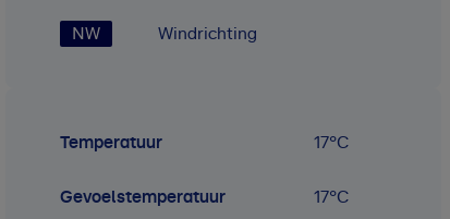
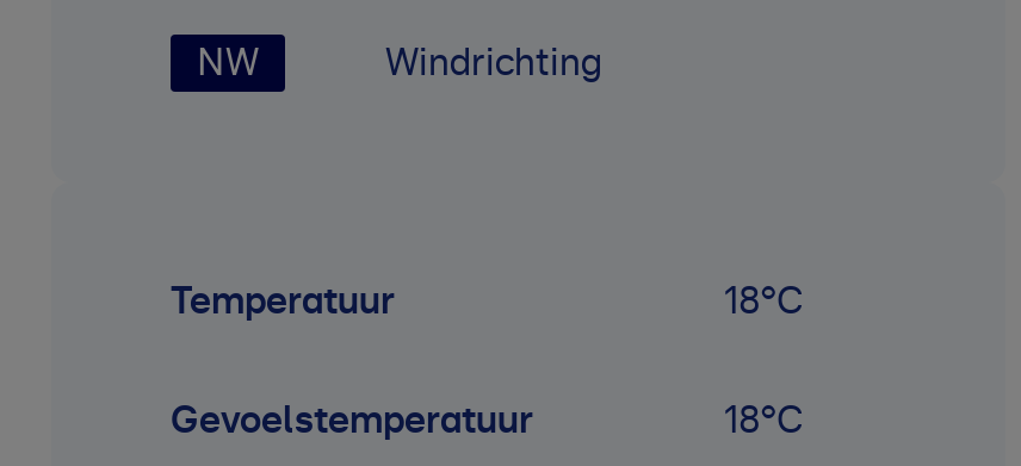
- 17°C
+ 18°C

- 17°C
+ 18°C
